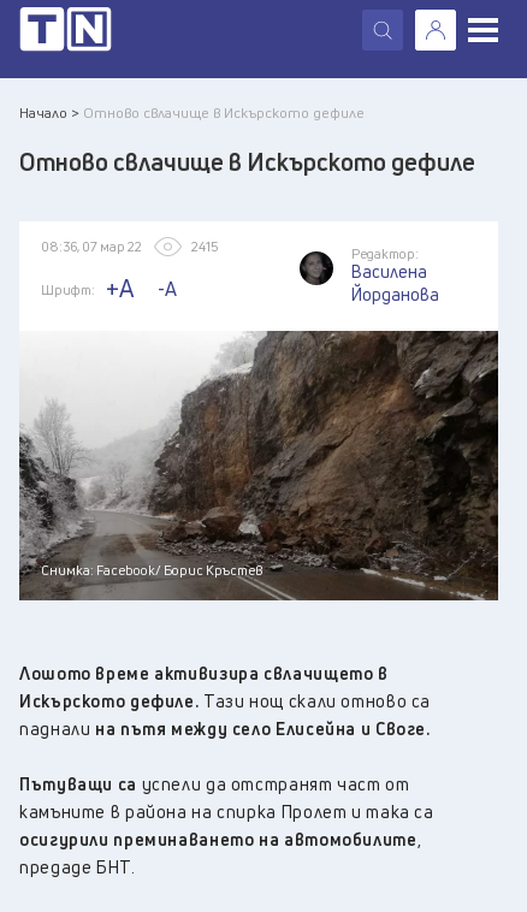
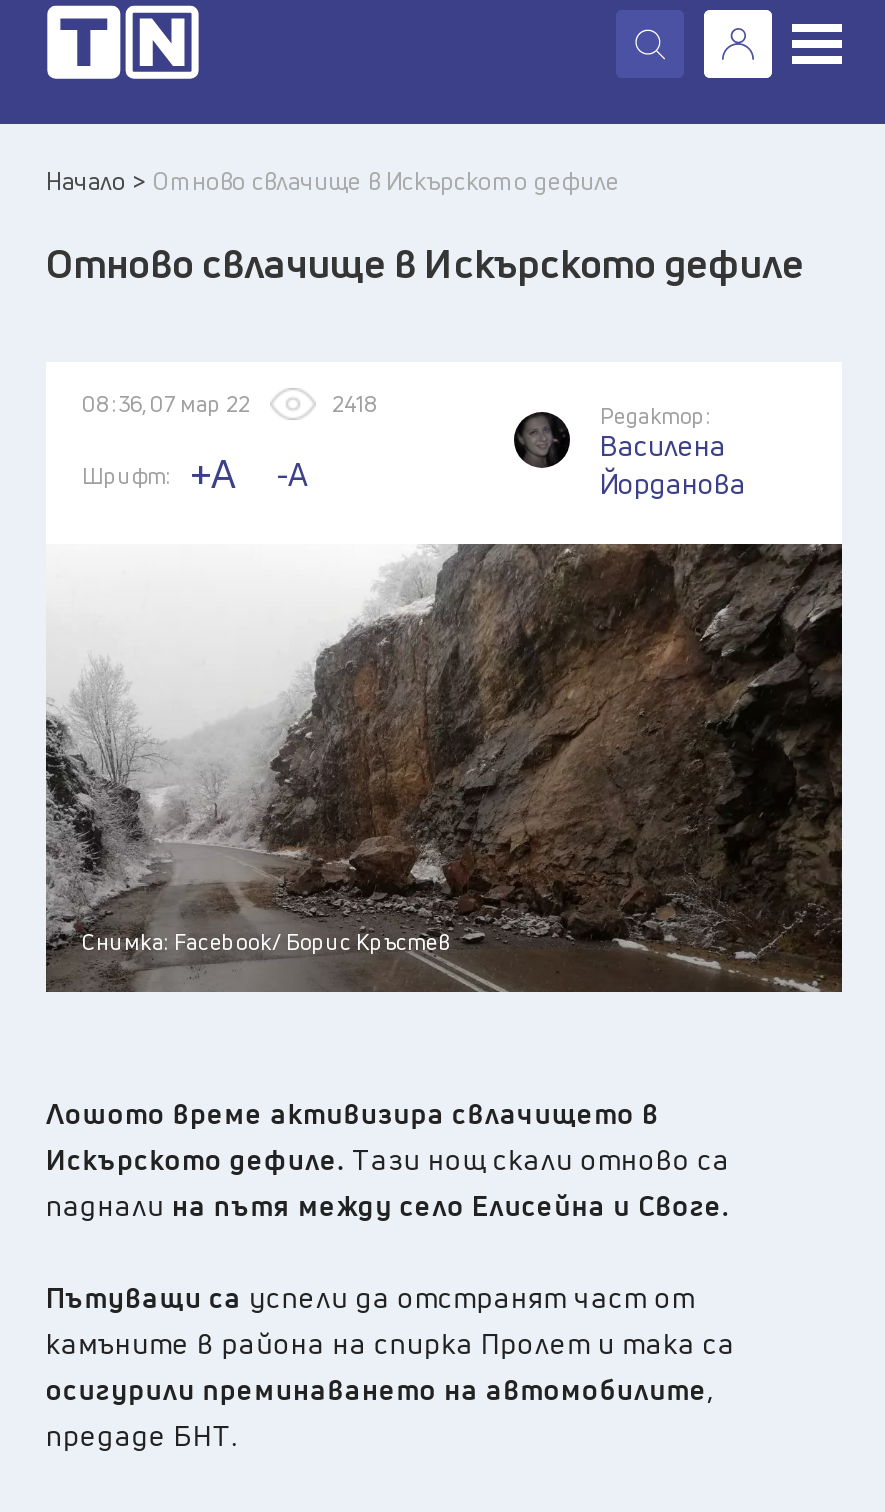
- 2415
+ 2418
